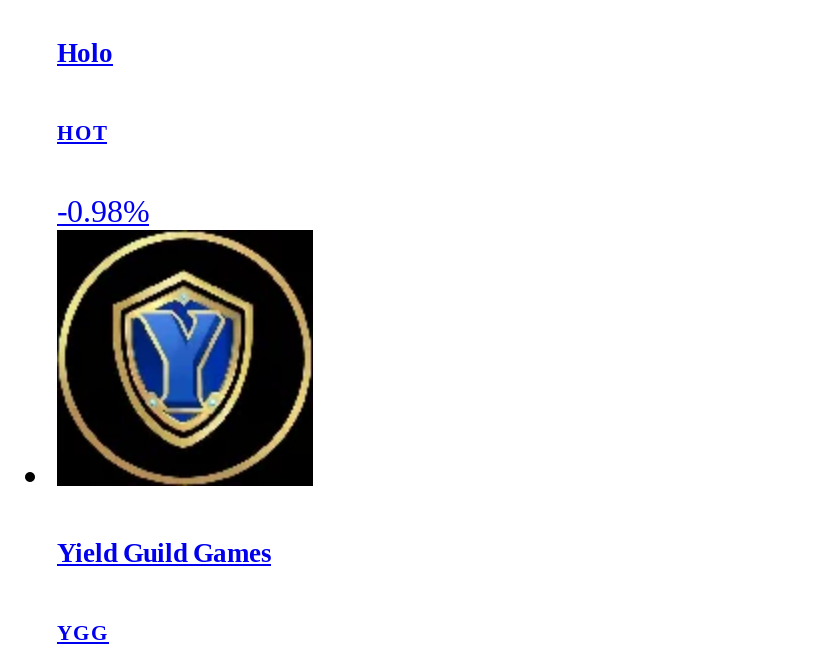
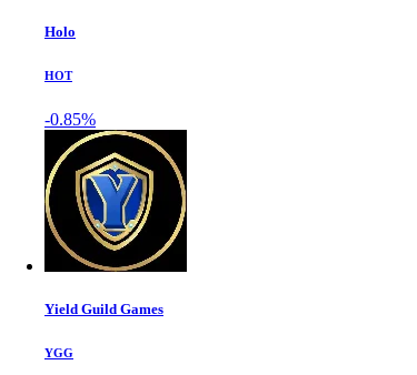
- -0.98%
+ -0.85%
